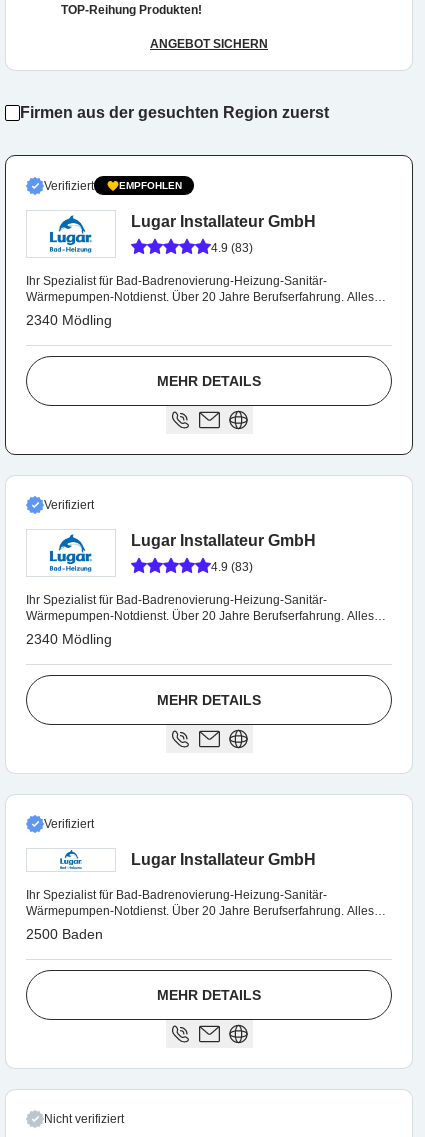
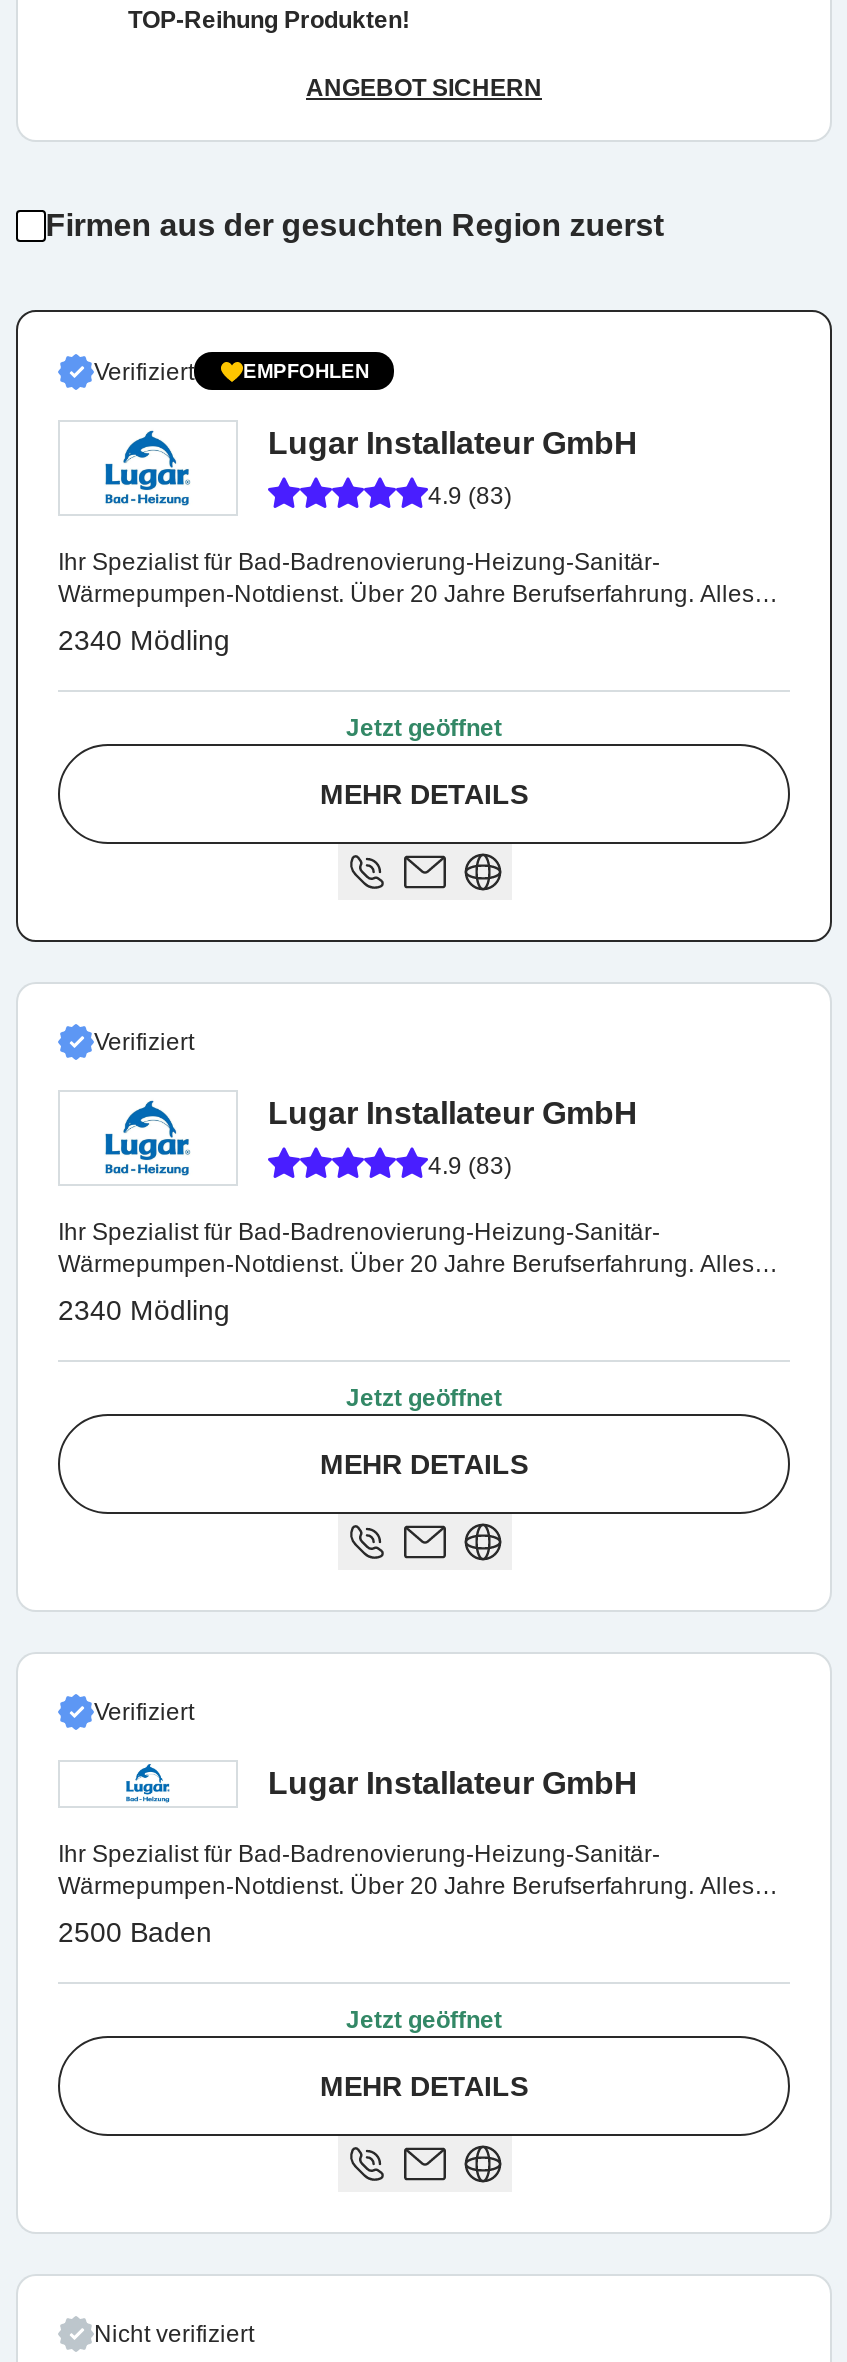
+ Jetzt geöffnet

+ Jetzt geöffnet

+ Jetzt geöffnet
